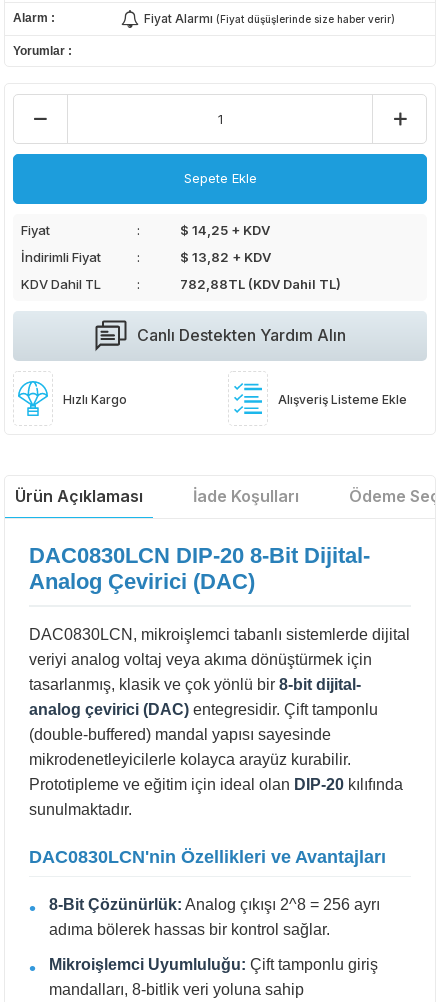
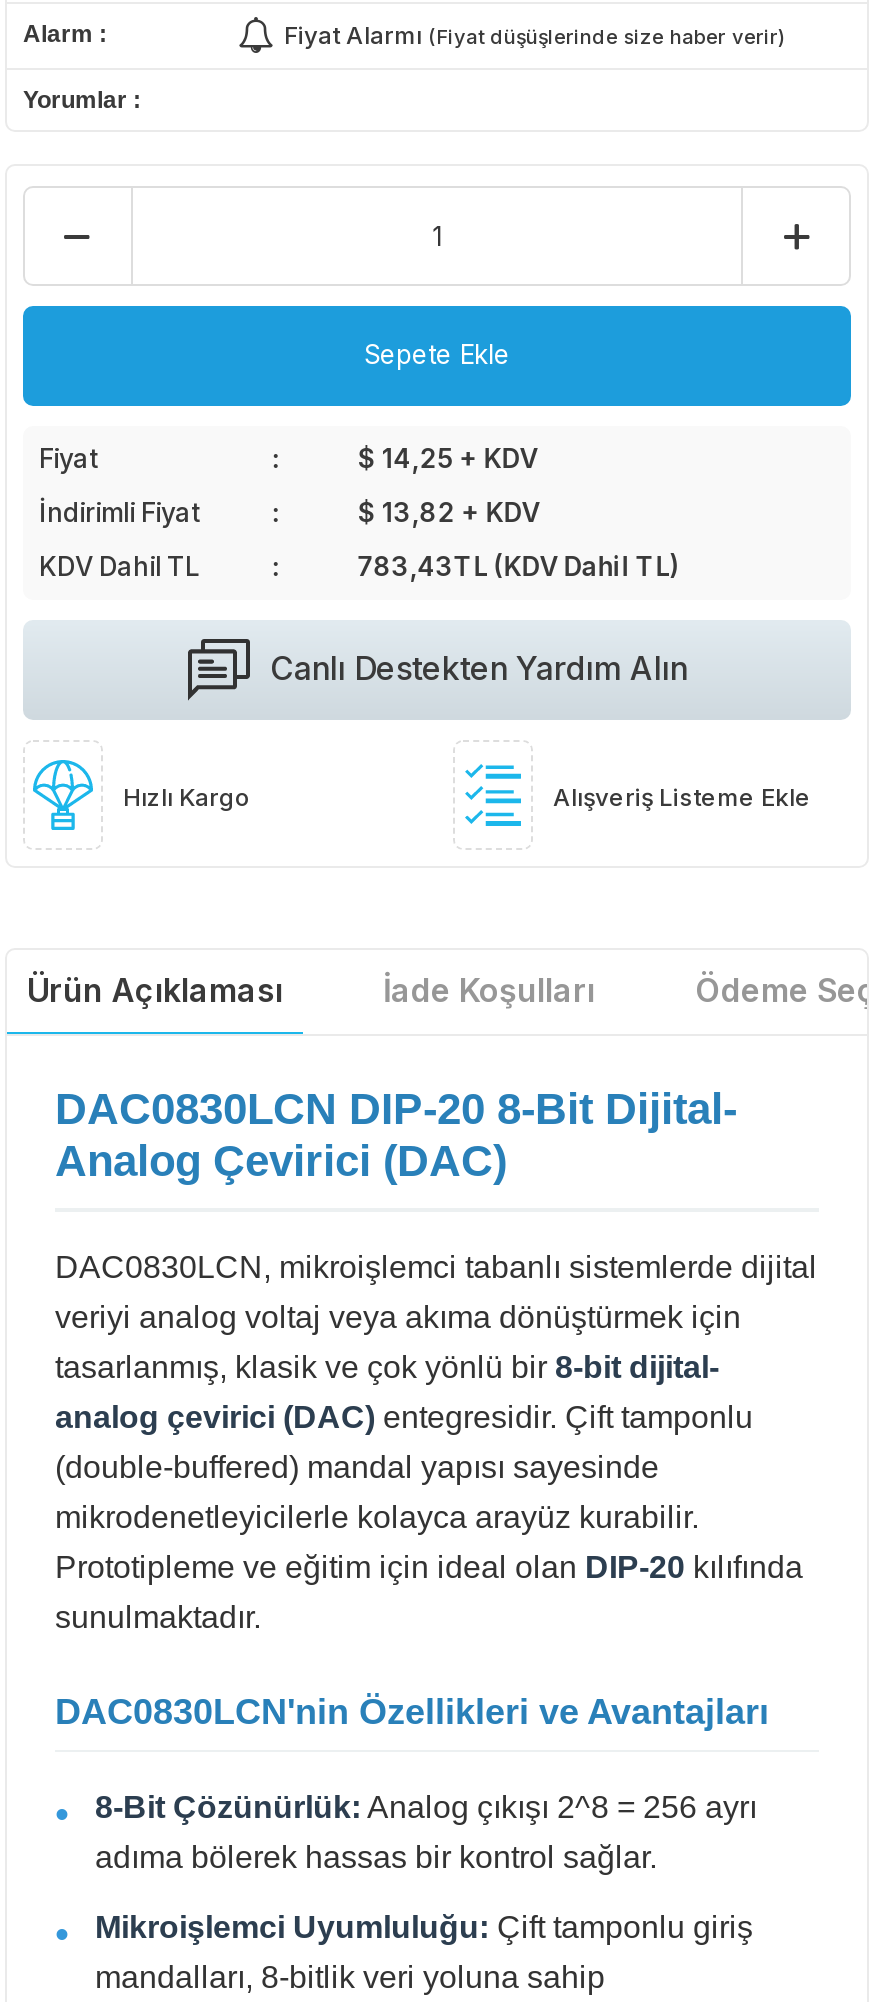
- 782,88TL (KDV Dahil TL)
+ 783,43TL (KDV Dahil TL)
